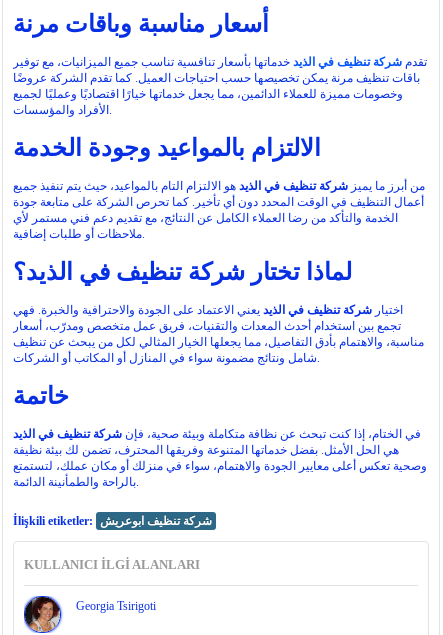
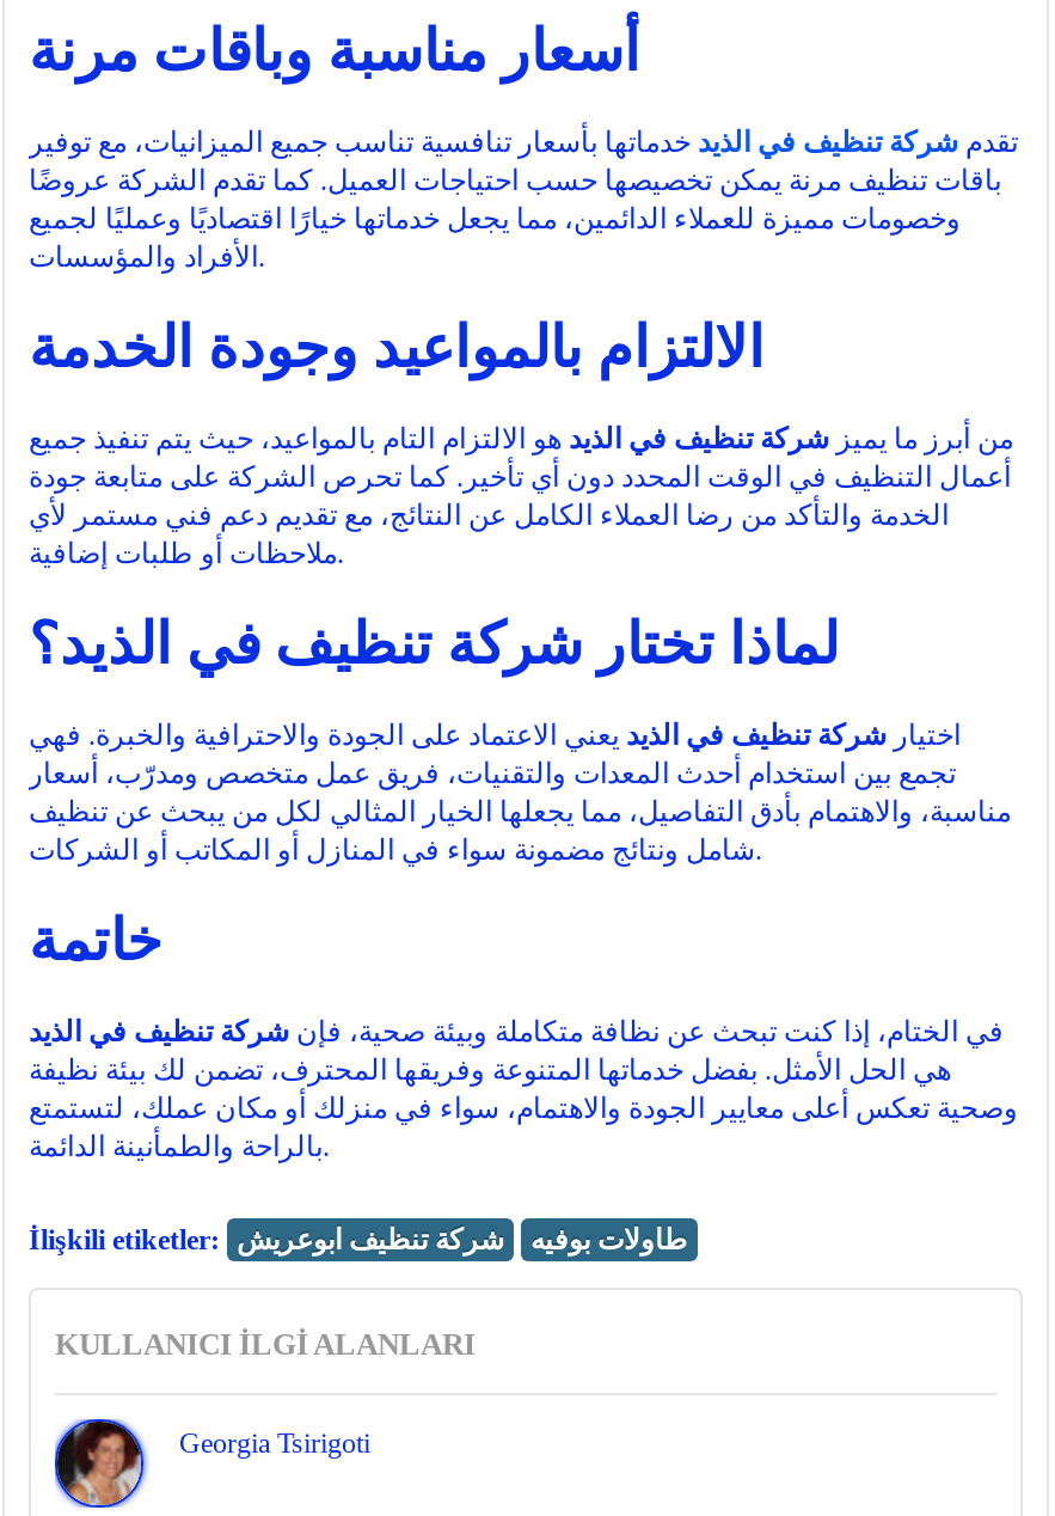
+ طاولات بوفيه
